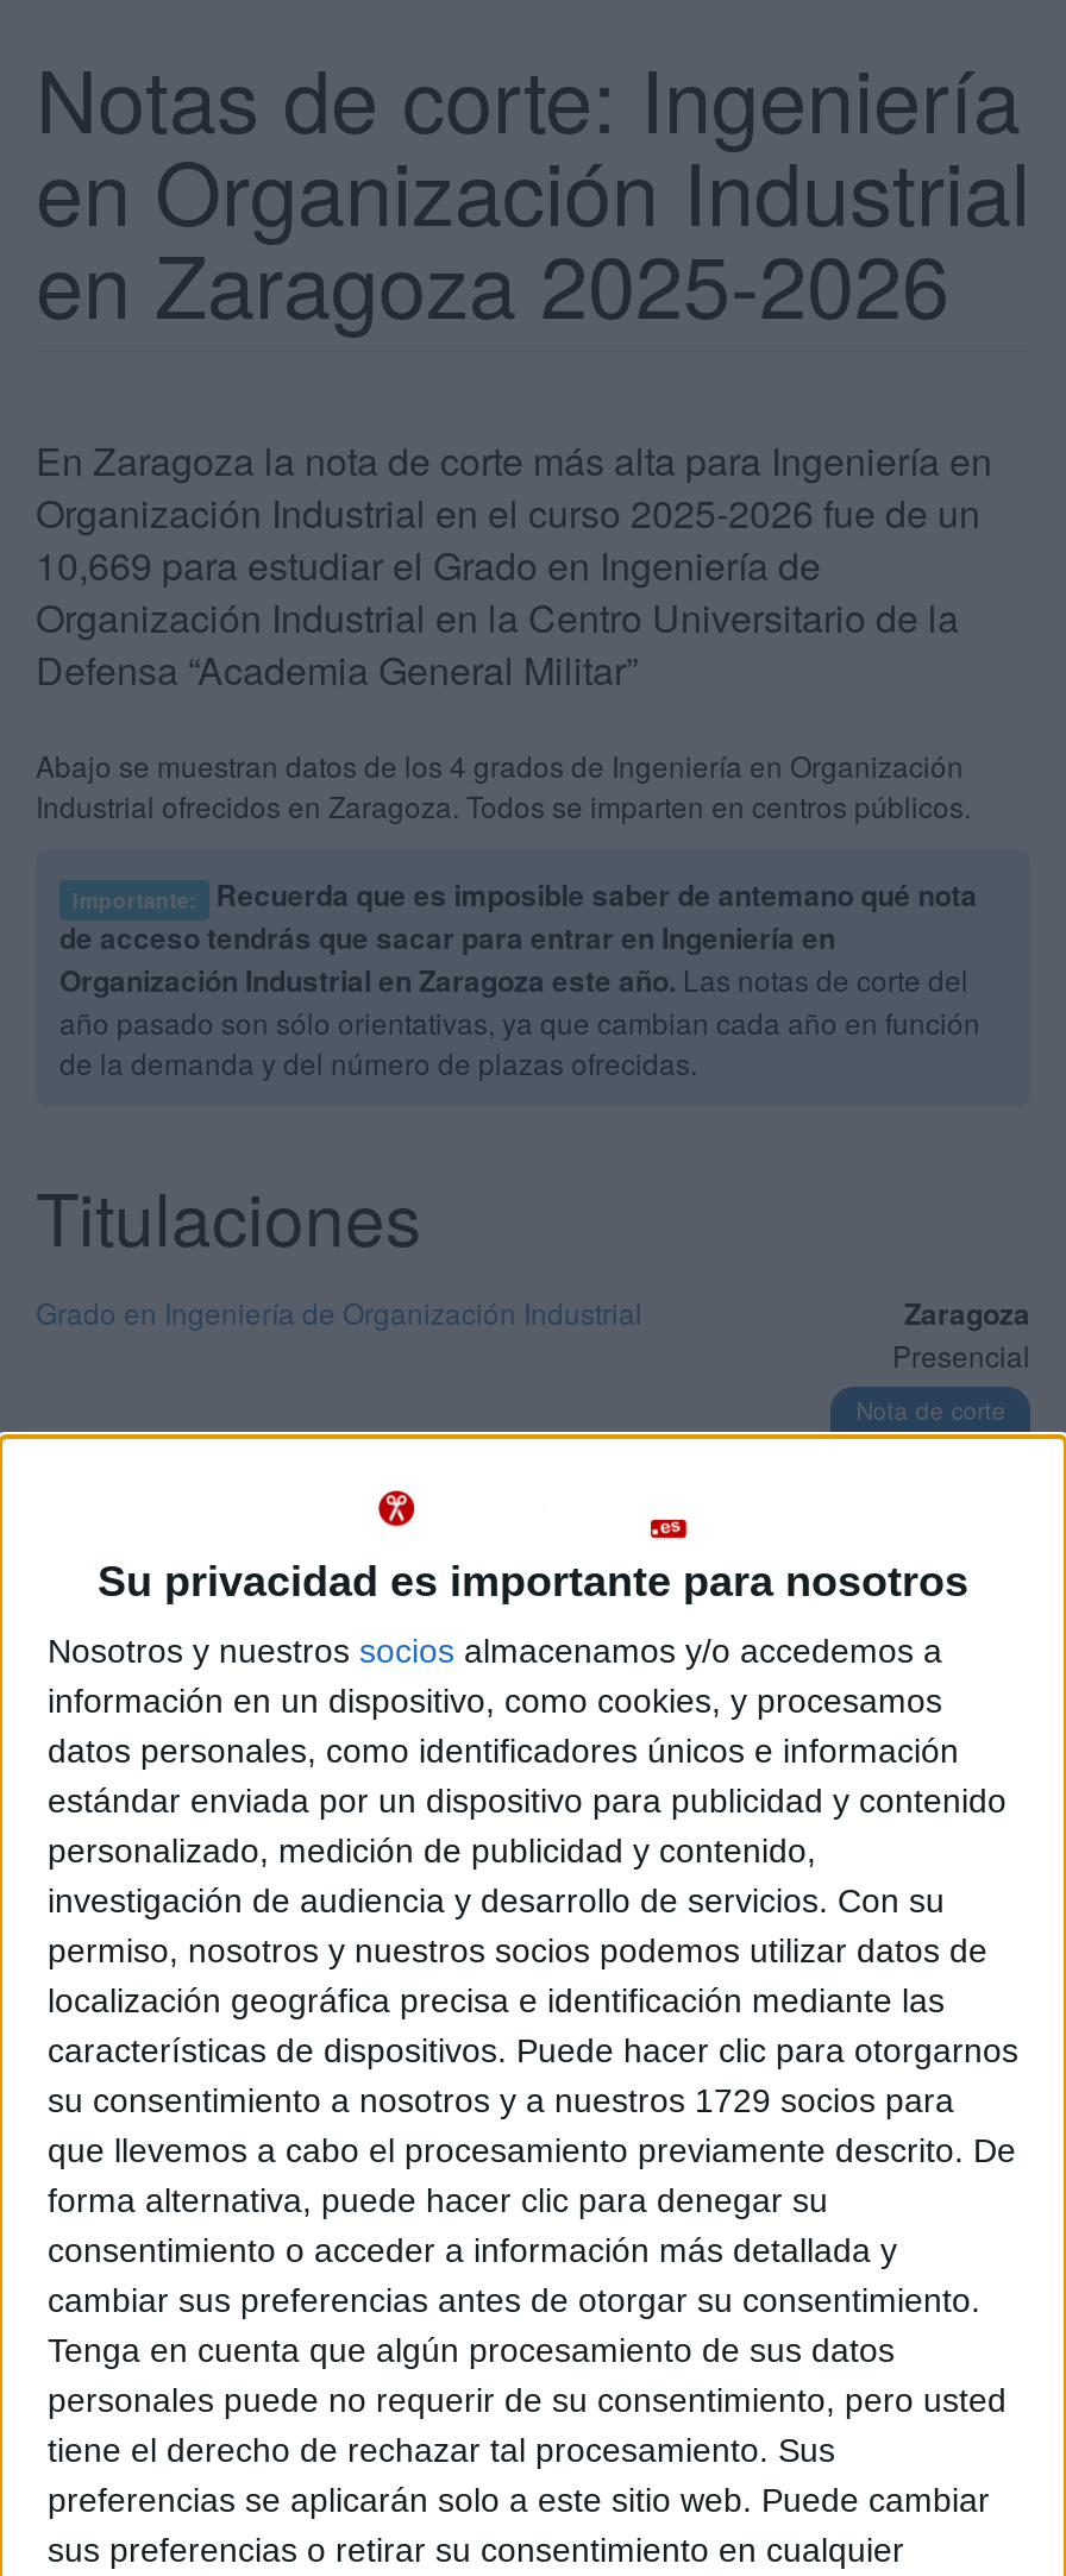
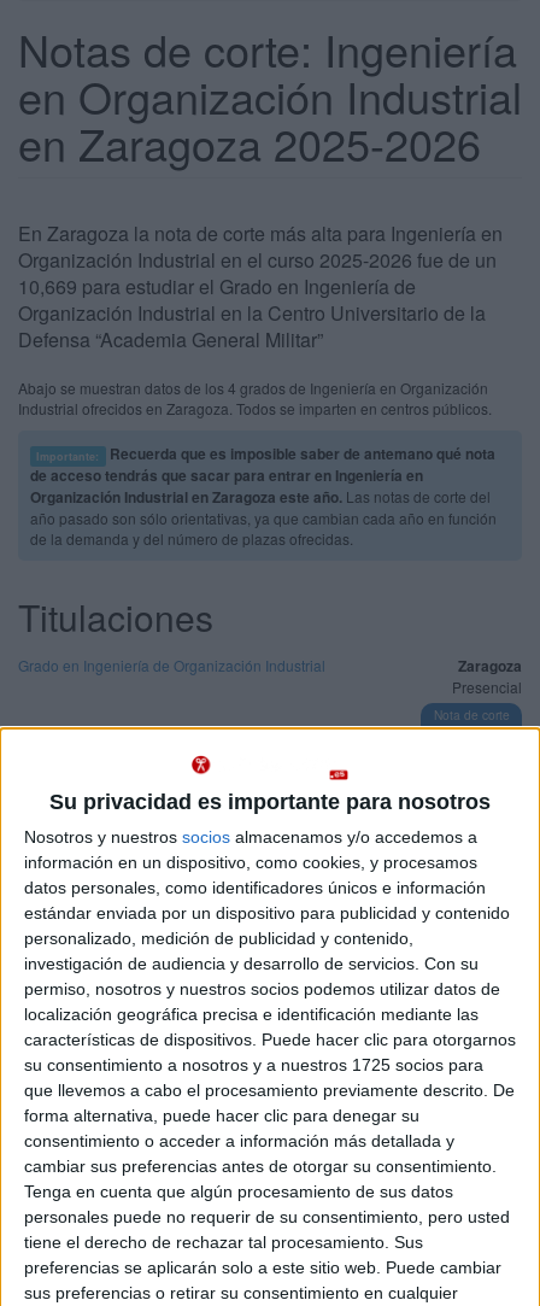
- su consentimiento a nosotros y a nuestros 1729 socios para
+ su consentimiento a nosotros y a nuestros 1725 socios para
